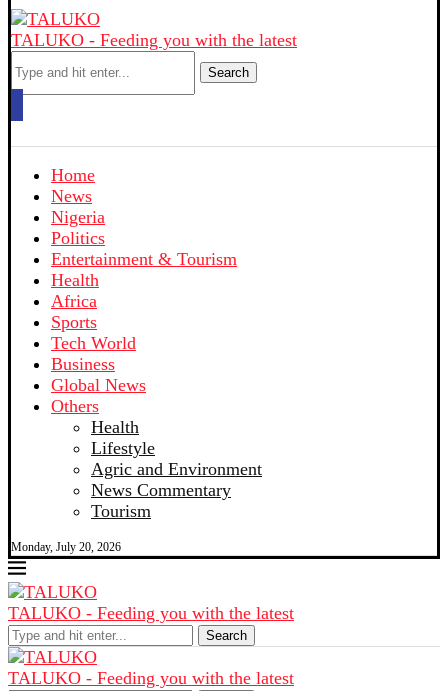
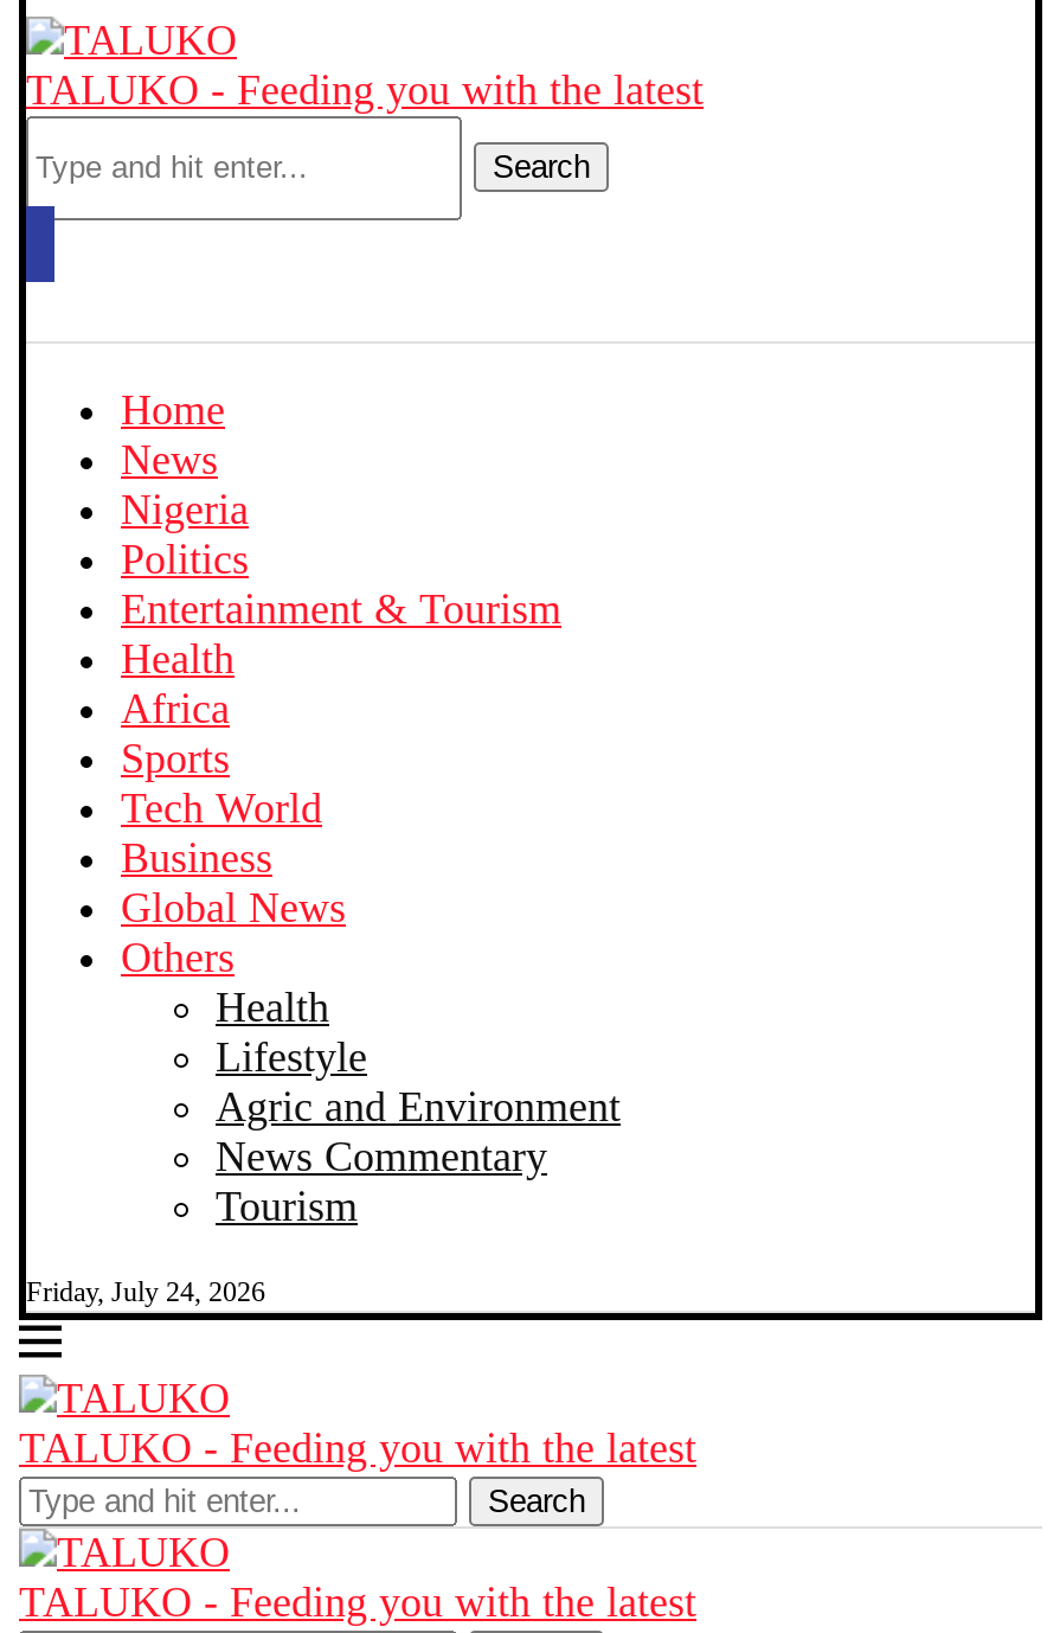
- Monday, July 20, 2026
+ Friday, July 24, 2026
